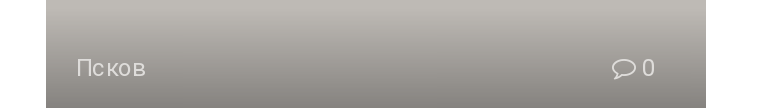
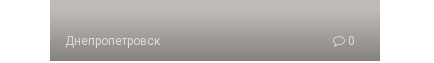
- Псков
+ Днепропетровск
